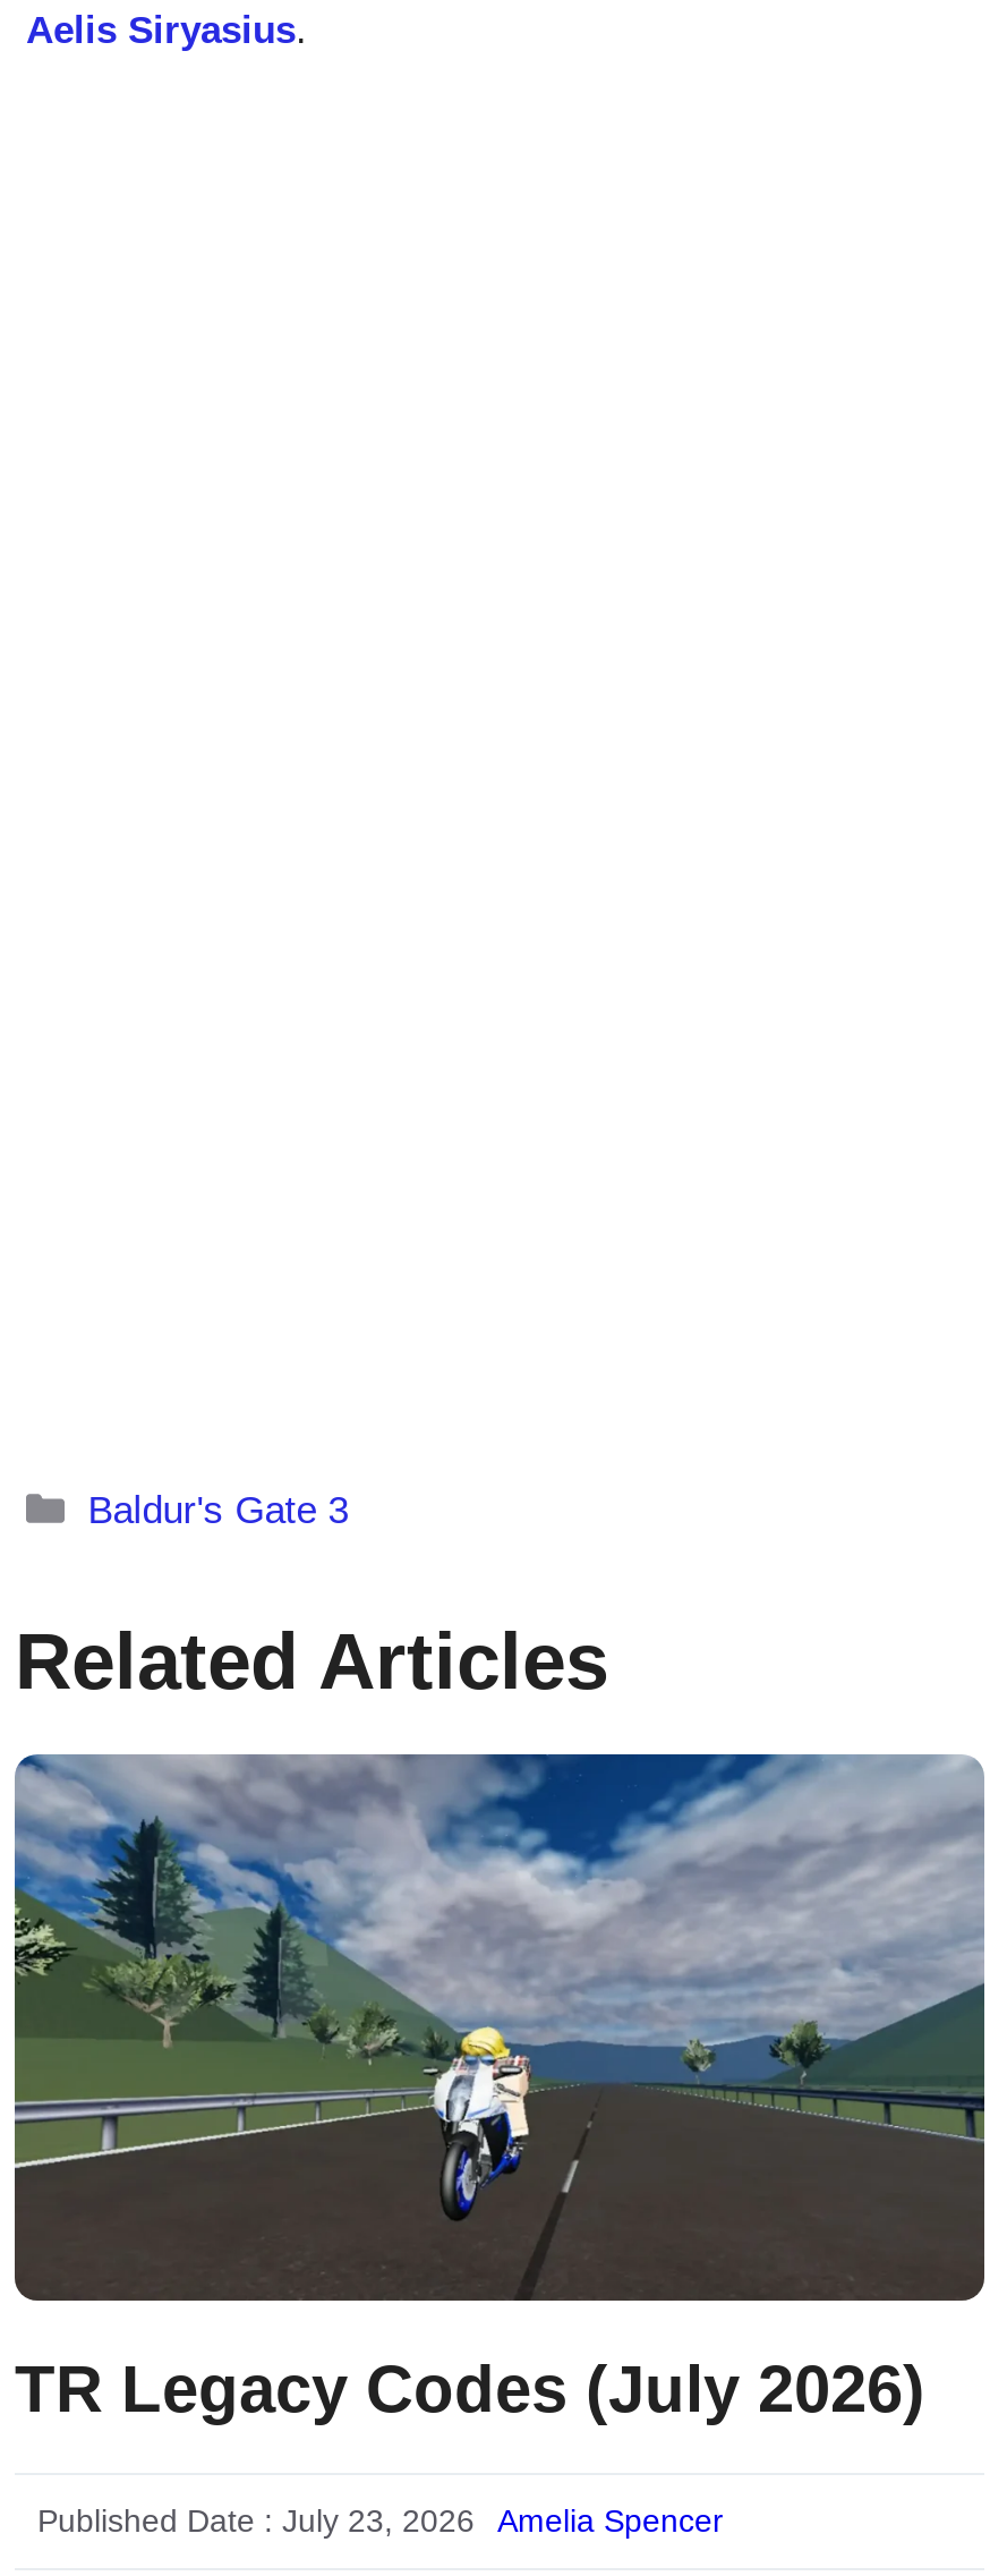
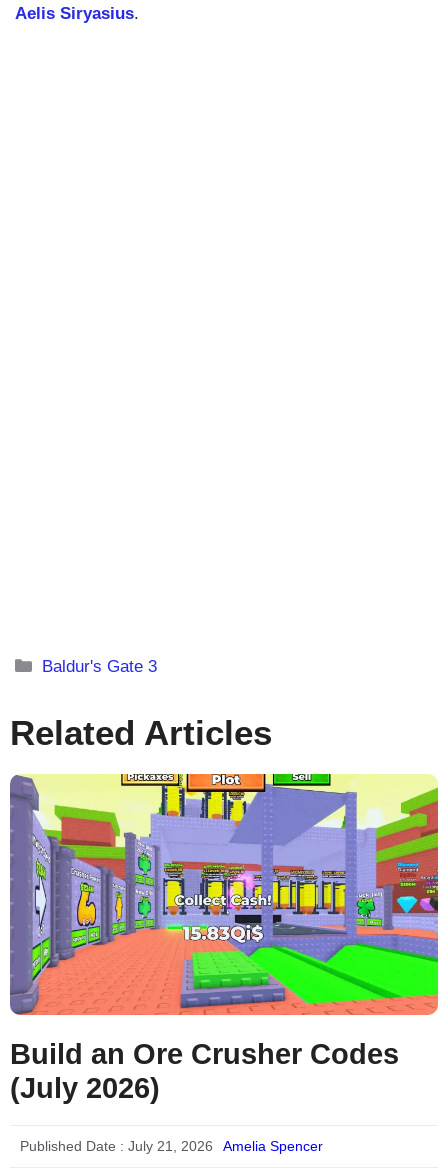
- [image]
- TR Legacy Codes (July 2026)
+ [image]
+ Build an Ore Crusher Codes
+ (July 2026)

- Published Date : July 23, 2026
+ Published Date : July 21, 2026
